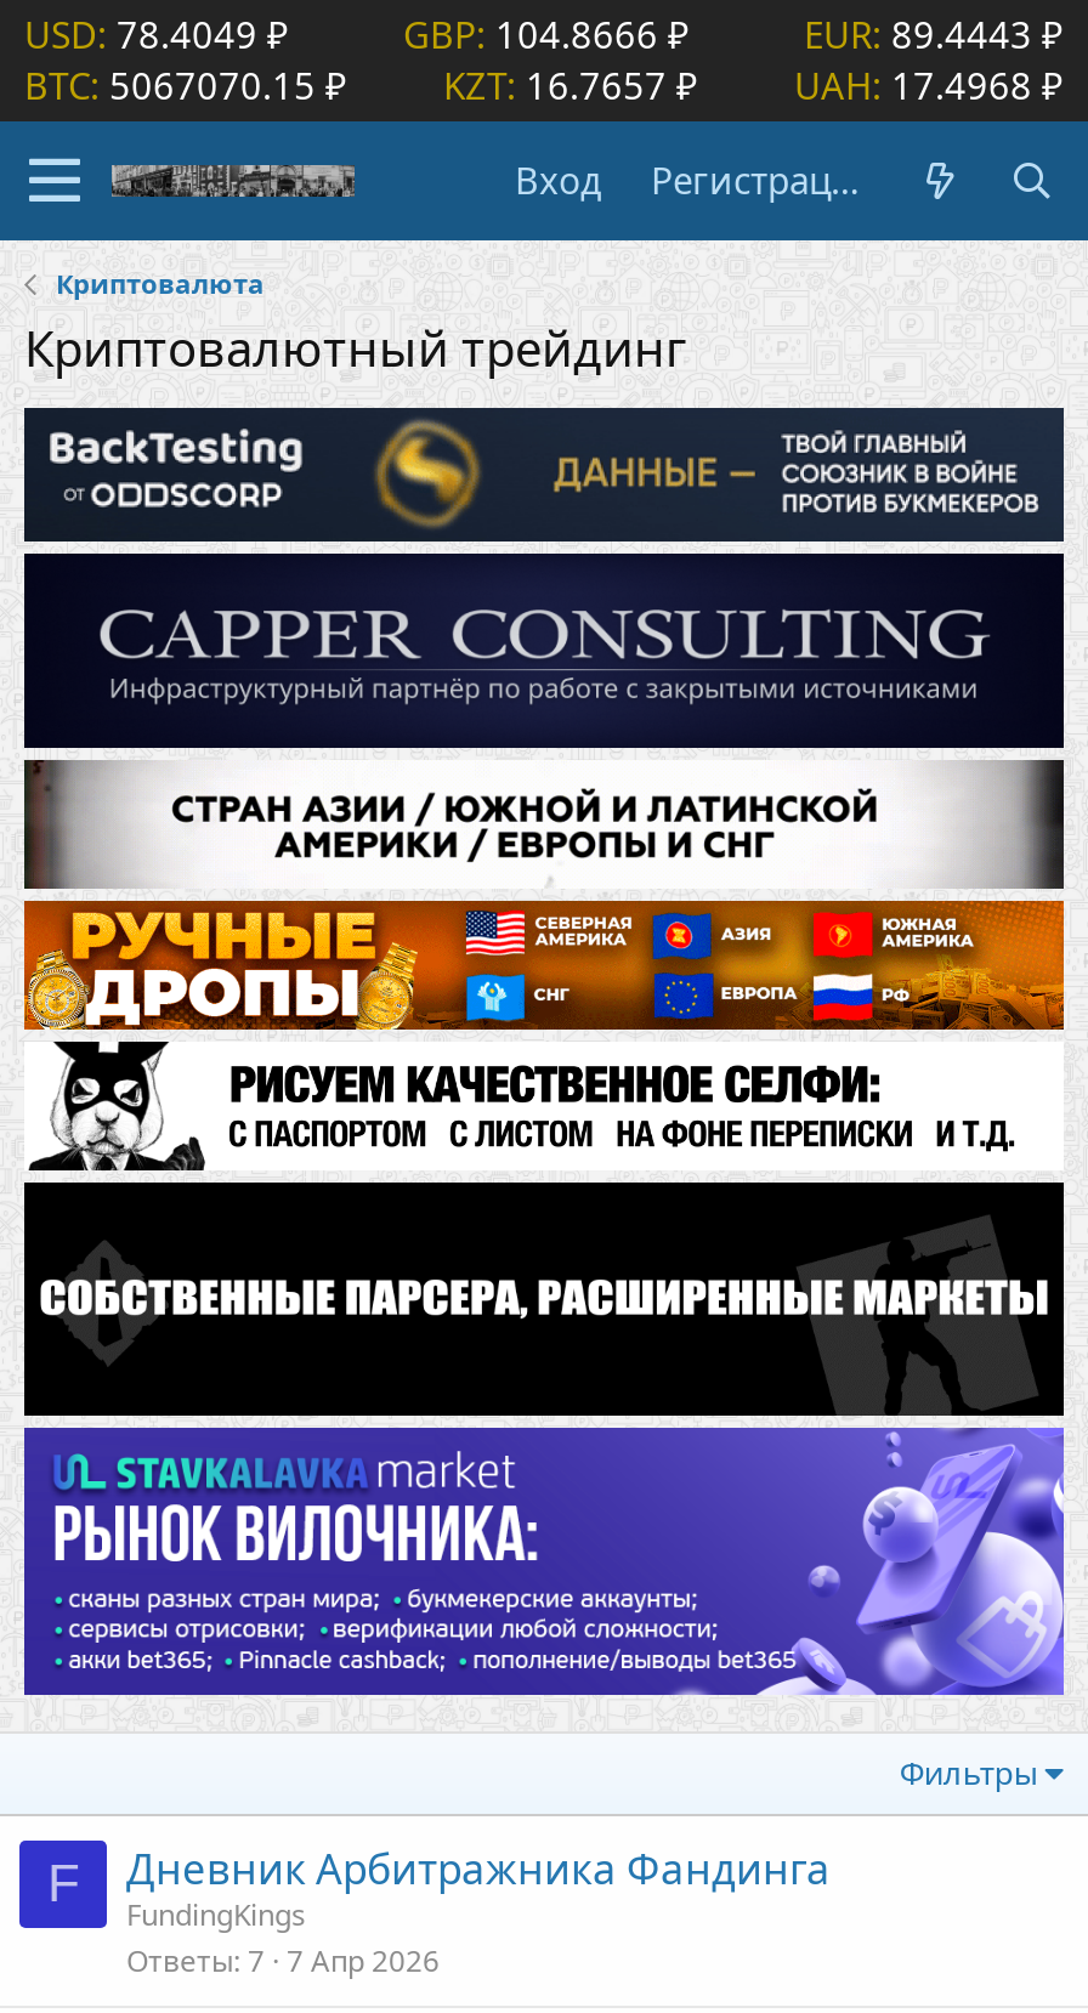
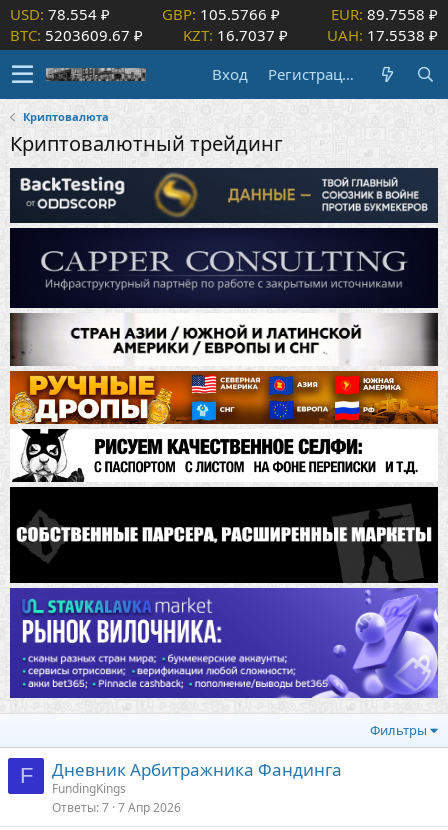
- USD: 78.4049 ₽
+ USD: 78.554 ₽

- GBP: 104.8666 ₽
+ GBP: 105.5766 ₽

- EUR: 89.4443 ₽
+ EUR: 89.7558 ₽

- BTC: 5067070.15 ₽
+ BTC: 5203609.67 ₽

- KZT: 16.7657 ₽
+ KZT: 16.7037 ₽

- UAH: 17.4968 ₽
+ UAH: 17.5538 ₽
